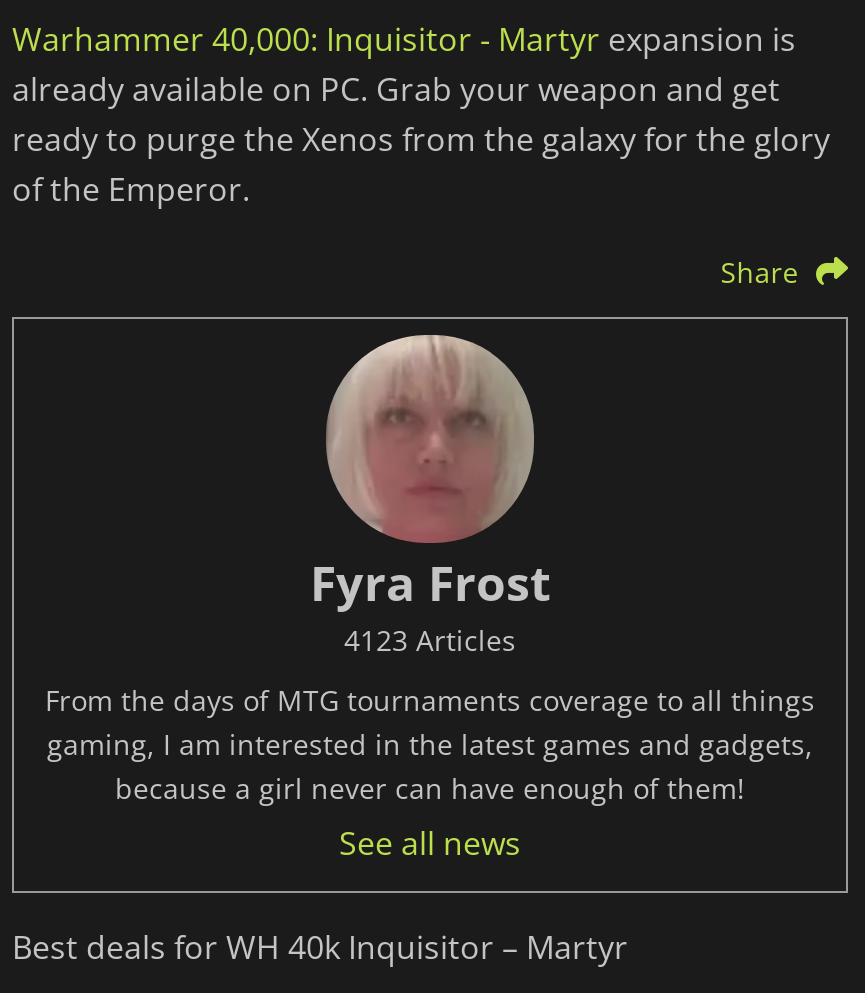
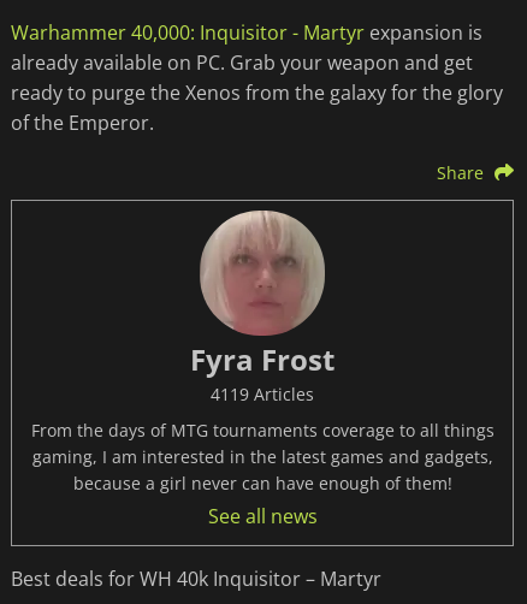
- 4123 Articles
+ 4119 Articles
